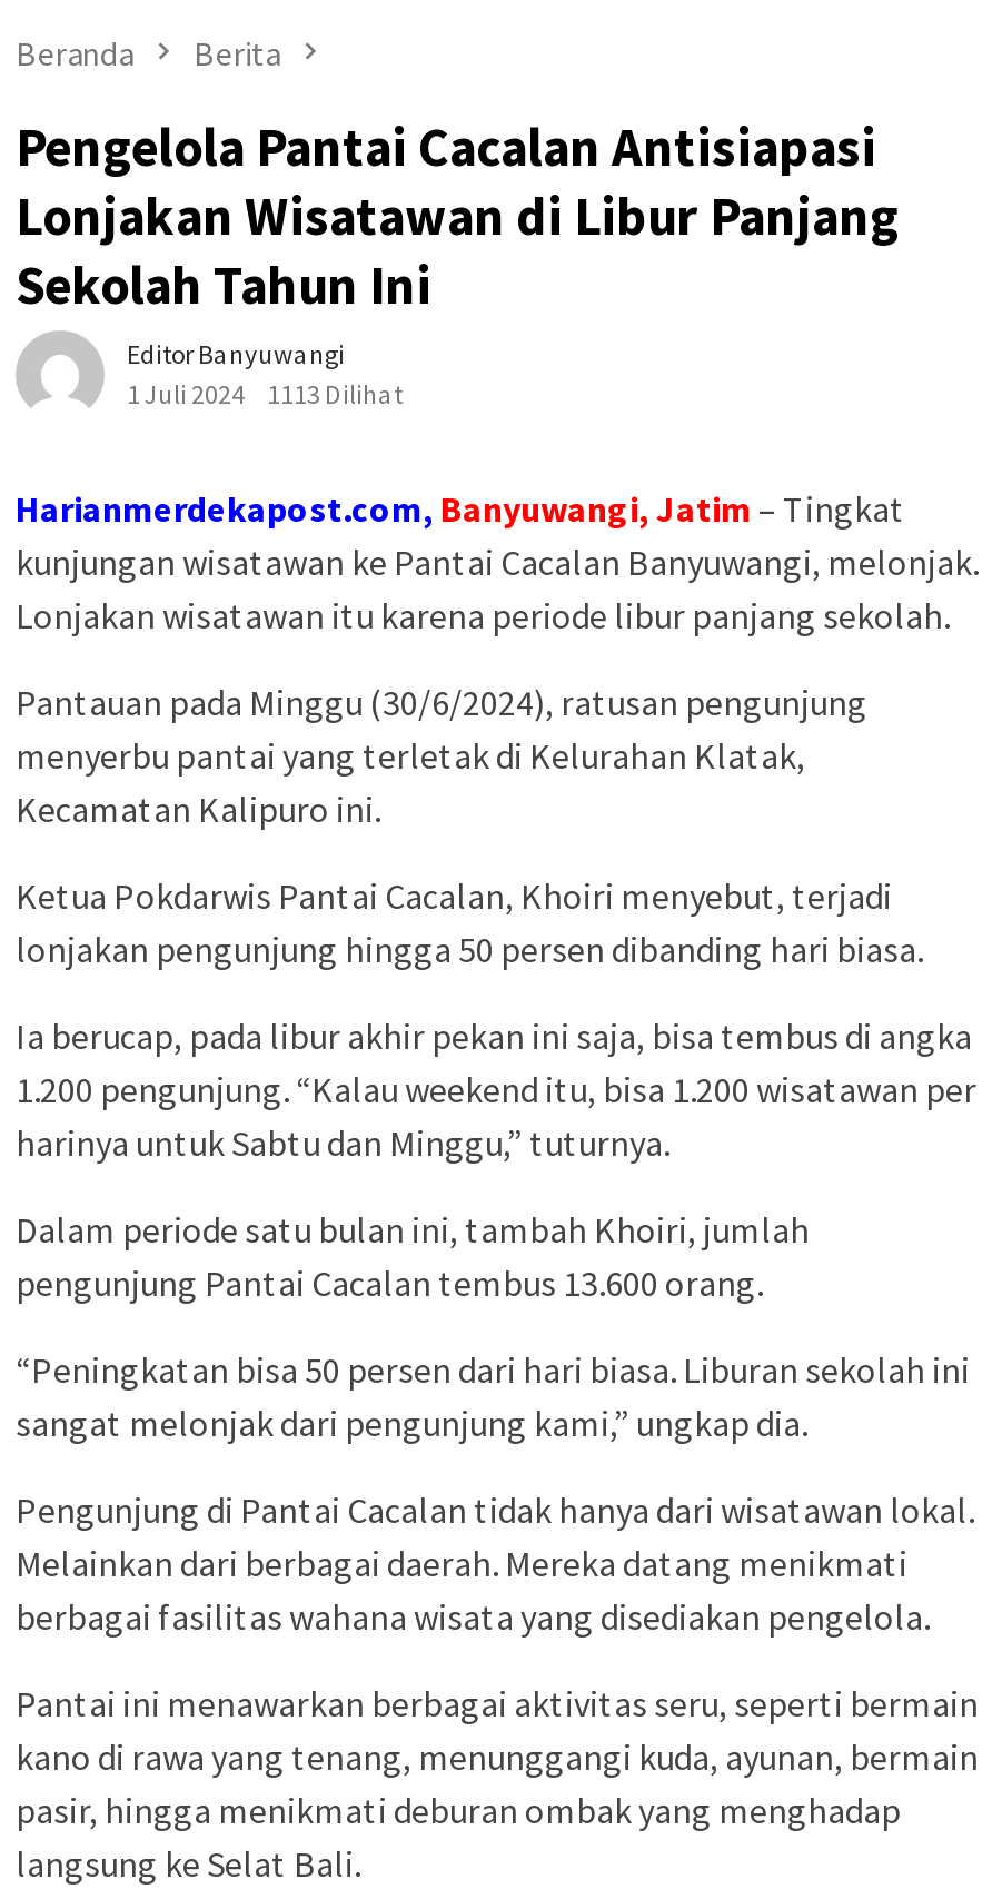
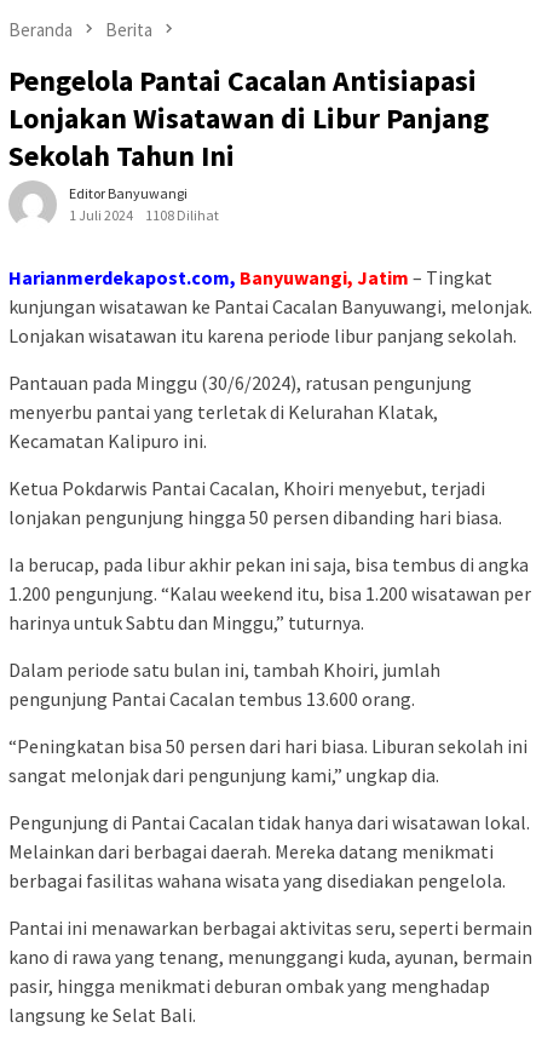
- 1 Juli 2024 1113 Dilihat
+ 1 Juli 2024 1108 Dilihat
